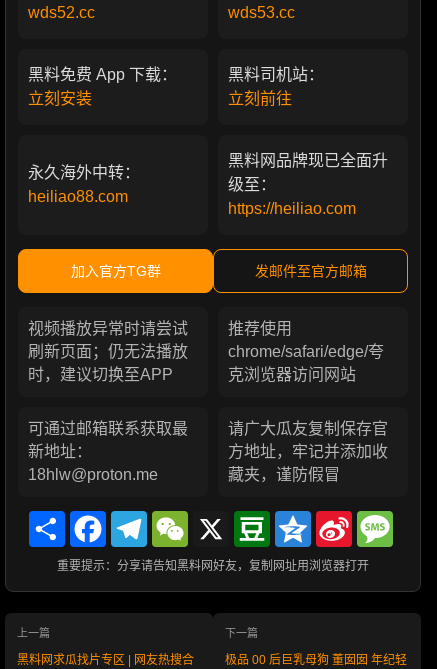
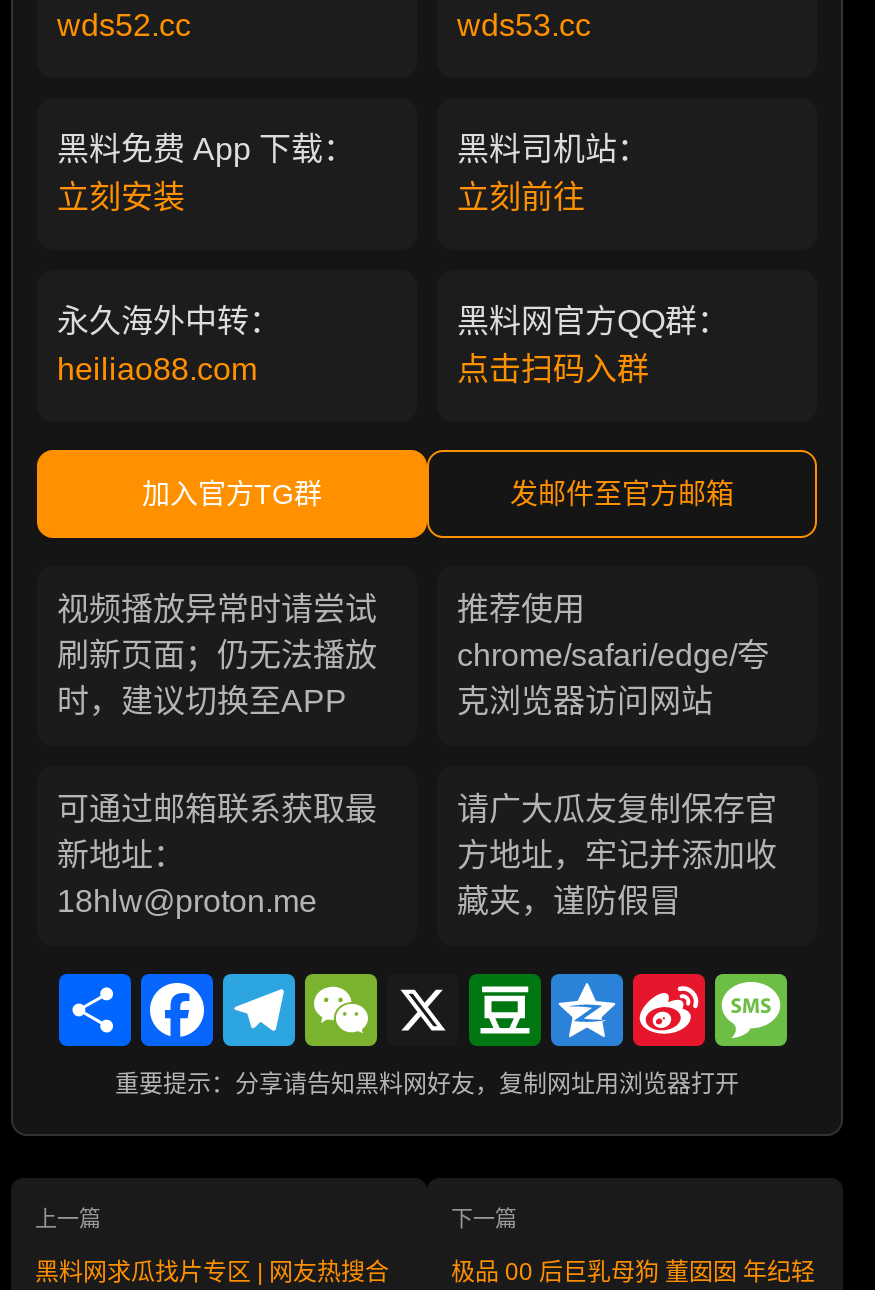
- 黑料网品牌现已全面升
- 级至：
- https://heiliao.com
+ 黑料网官方QQ群：
+ 点击扫码入群
